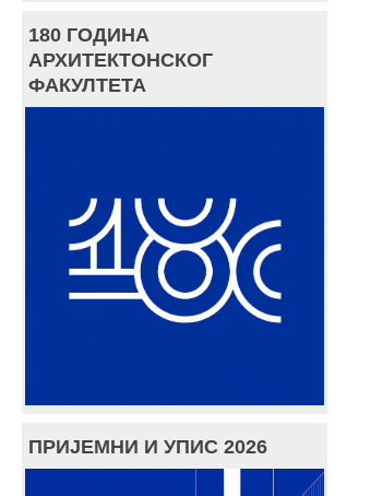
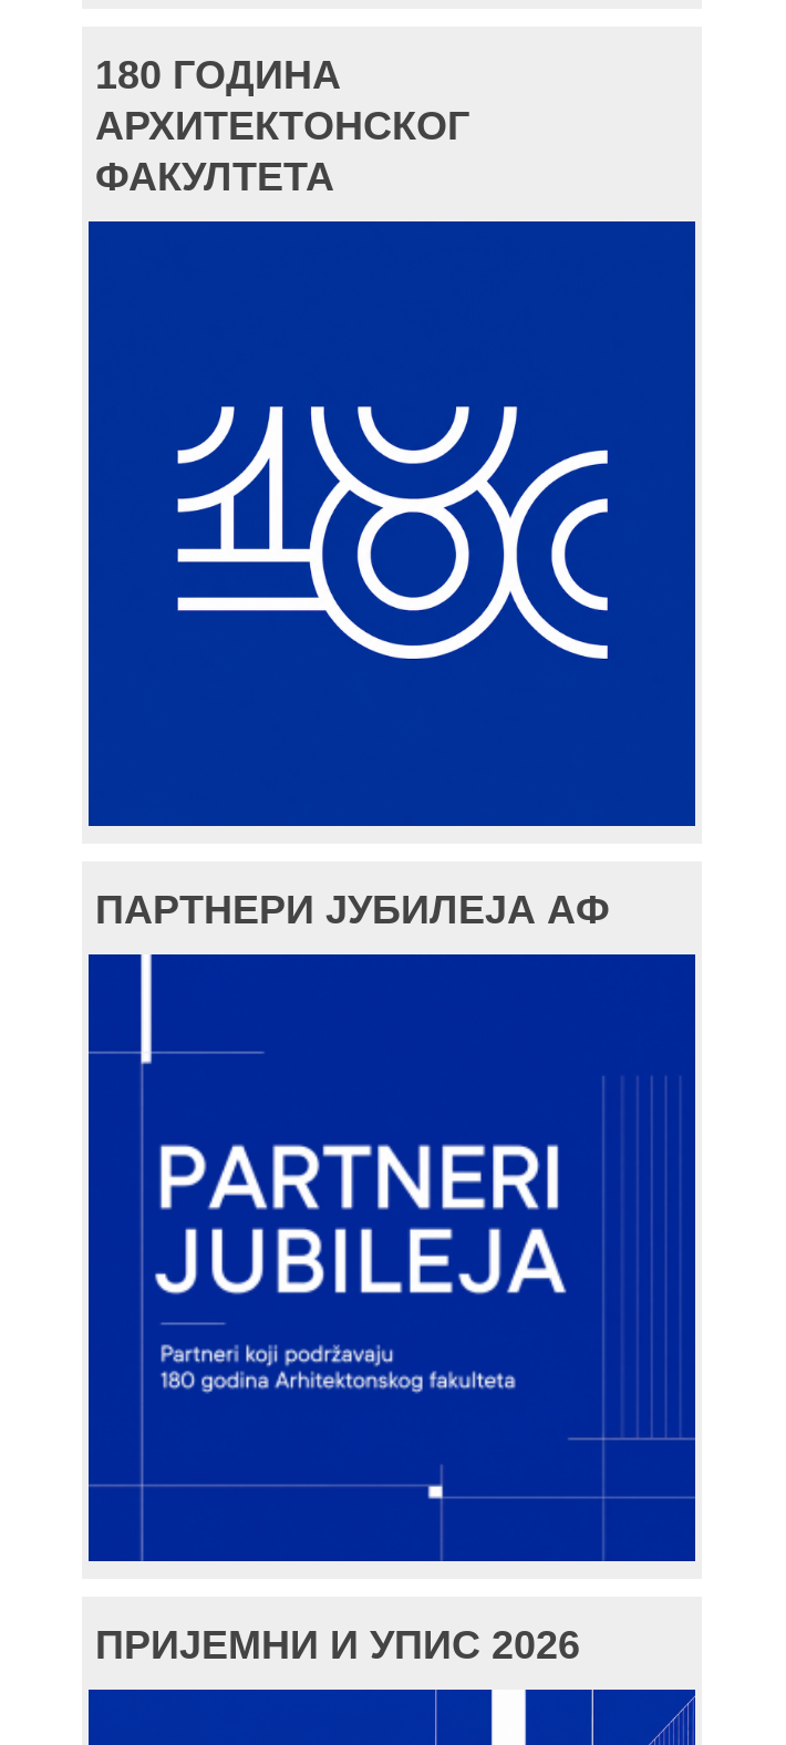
+ ПАРТНЕРИ ЈУБИЛЕЈА АФ

+ [image]
